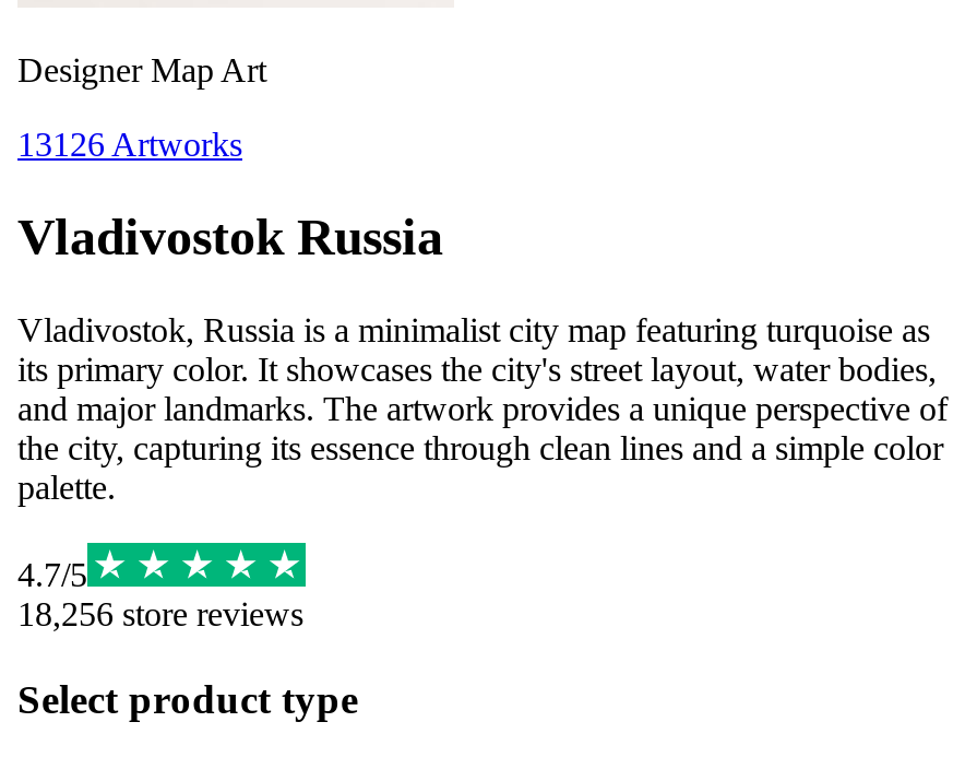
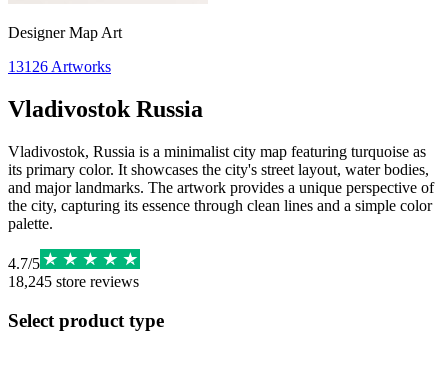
- 18,256 store reviews
+ 18,245 store reviews
